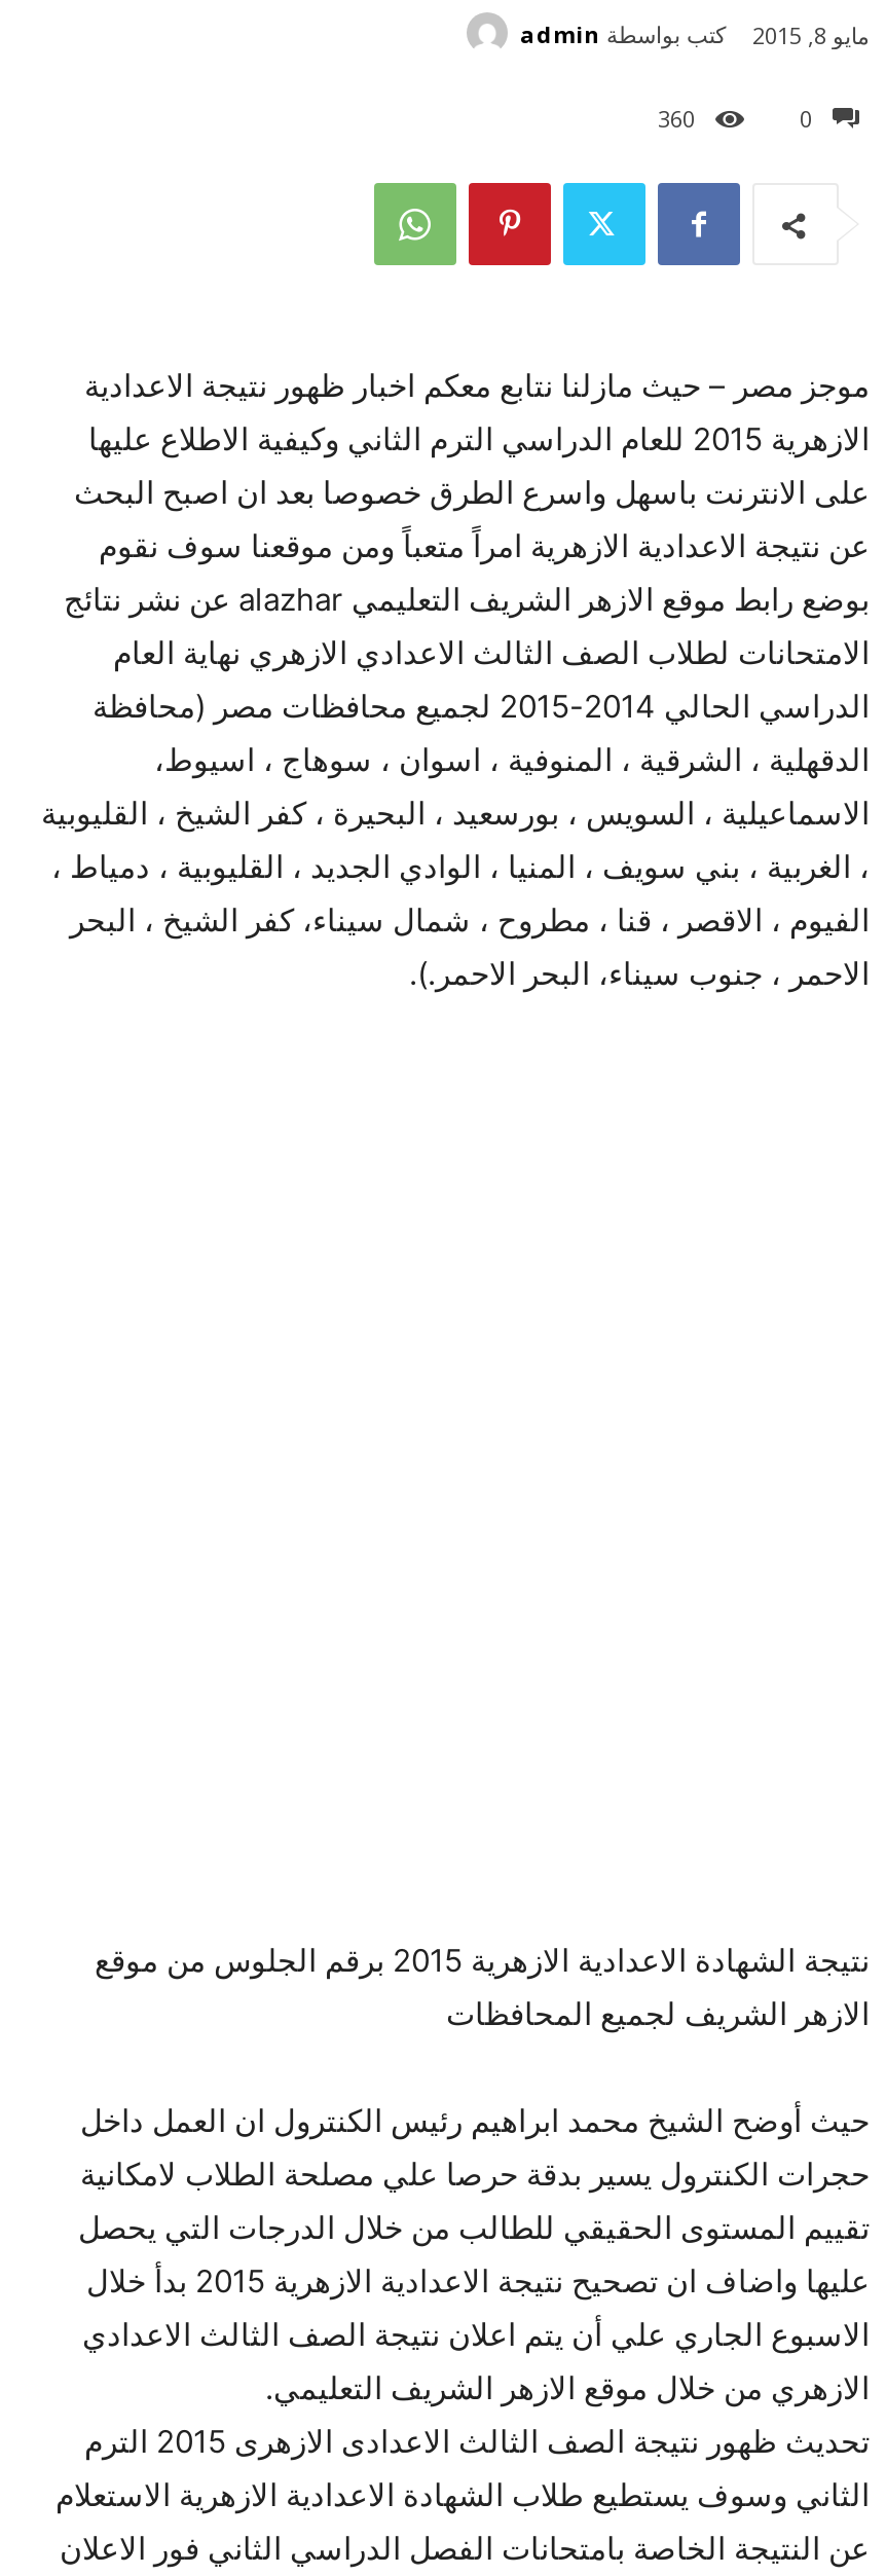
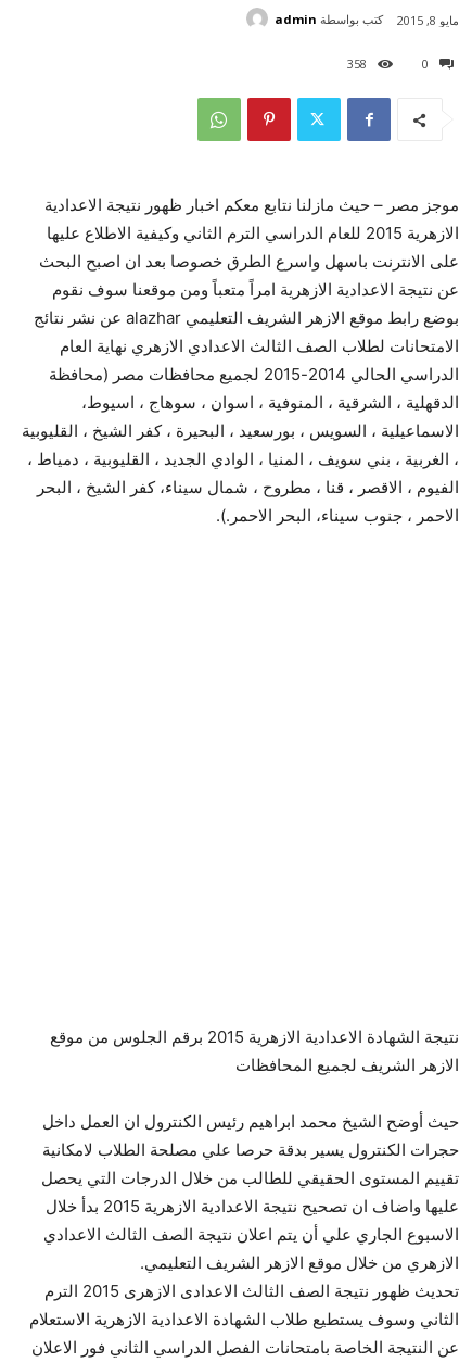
- 360
+ 358
